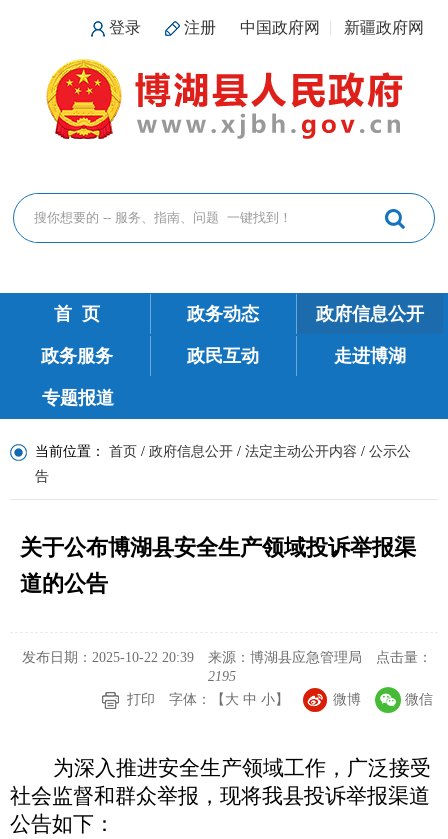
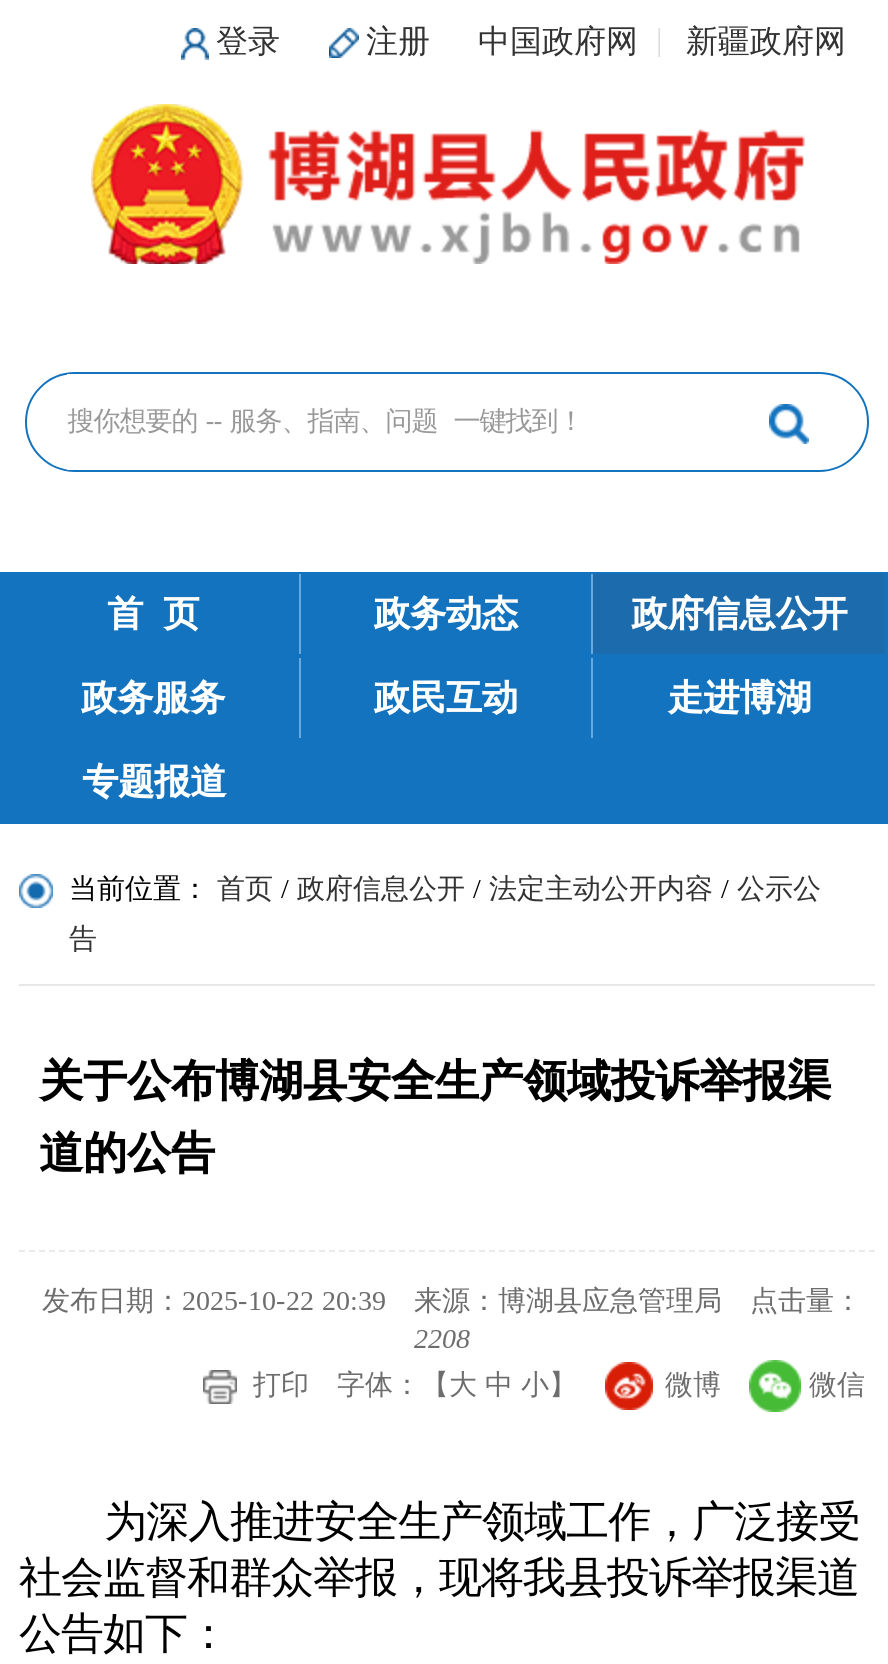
- 2195
+ 2208
